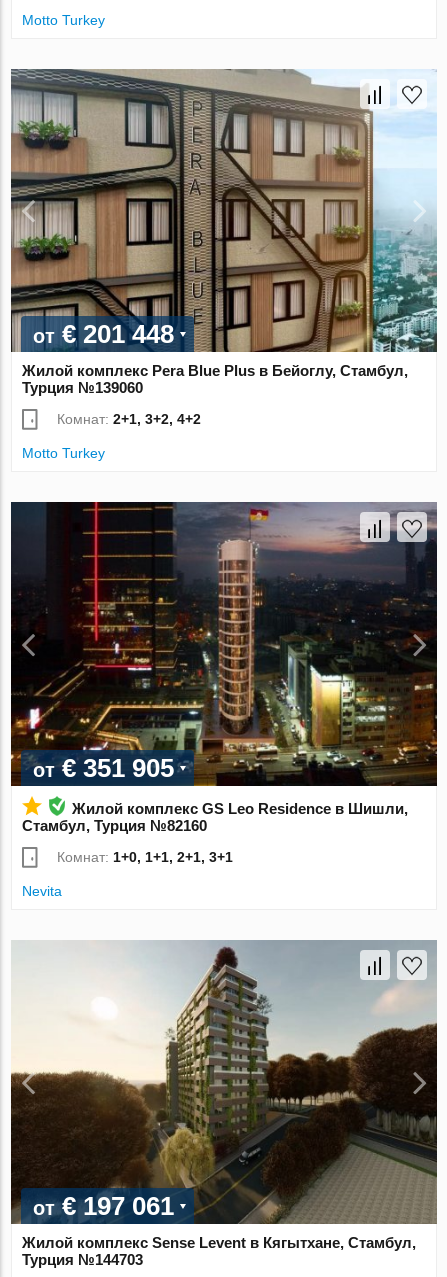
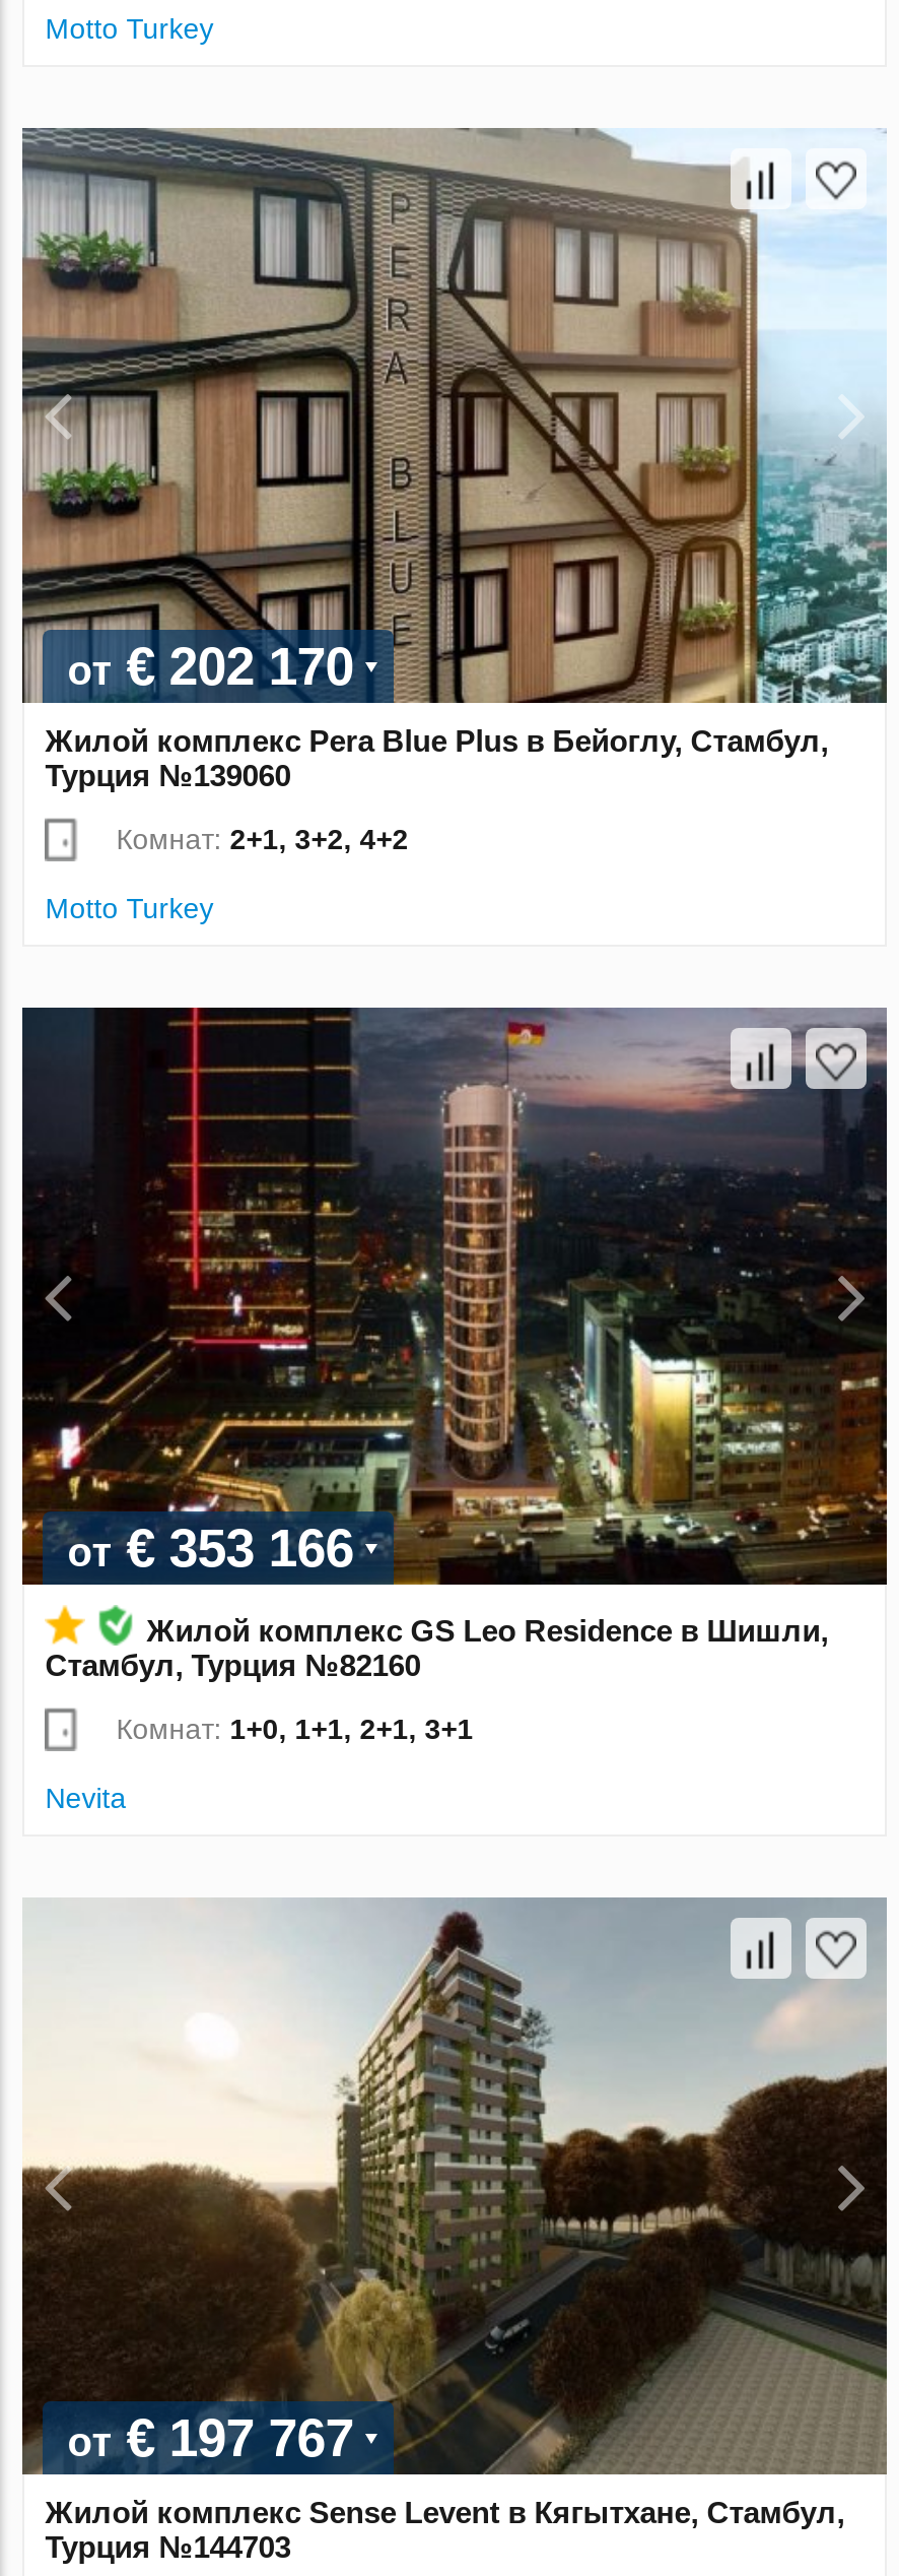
- от € 201 448
+ от € 202 170

- от € 351 905
+ от € 353 166

- от € 197 061
+ от € 197 767
